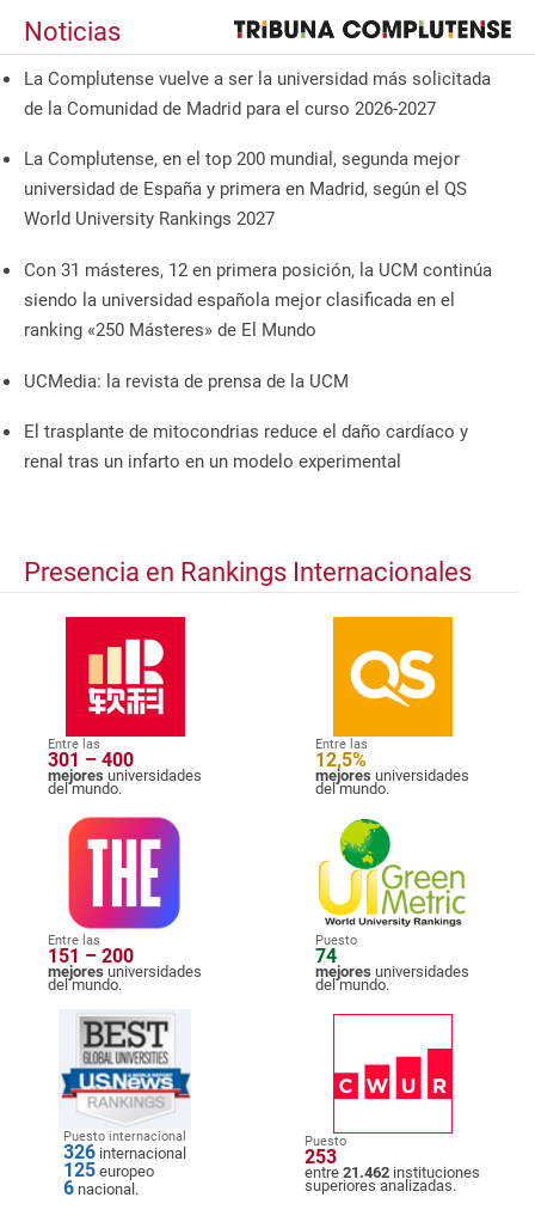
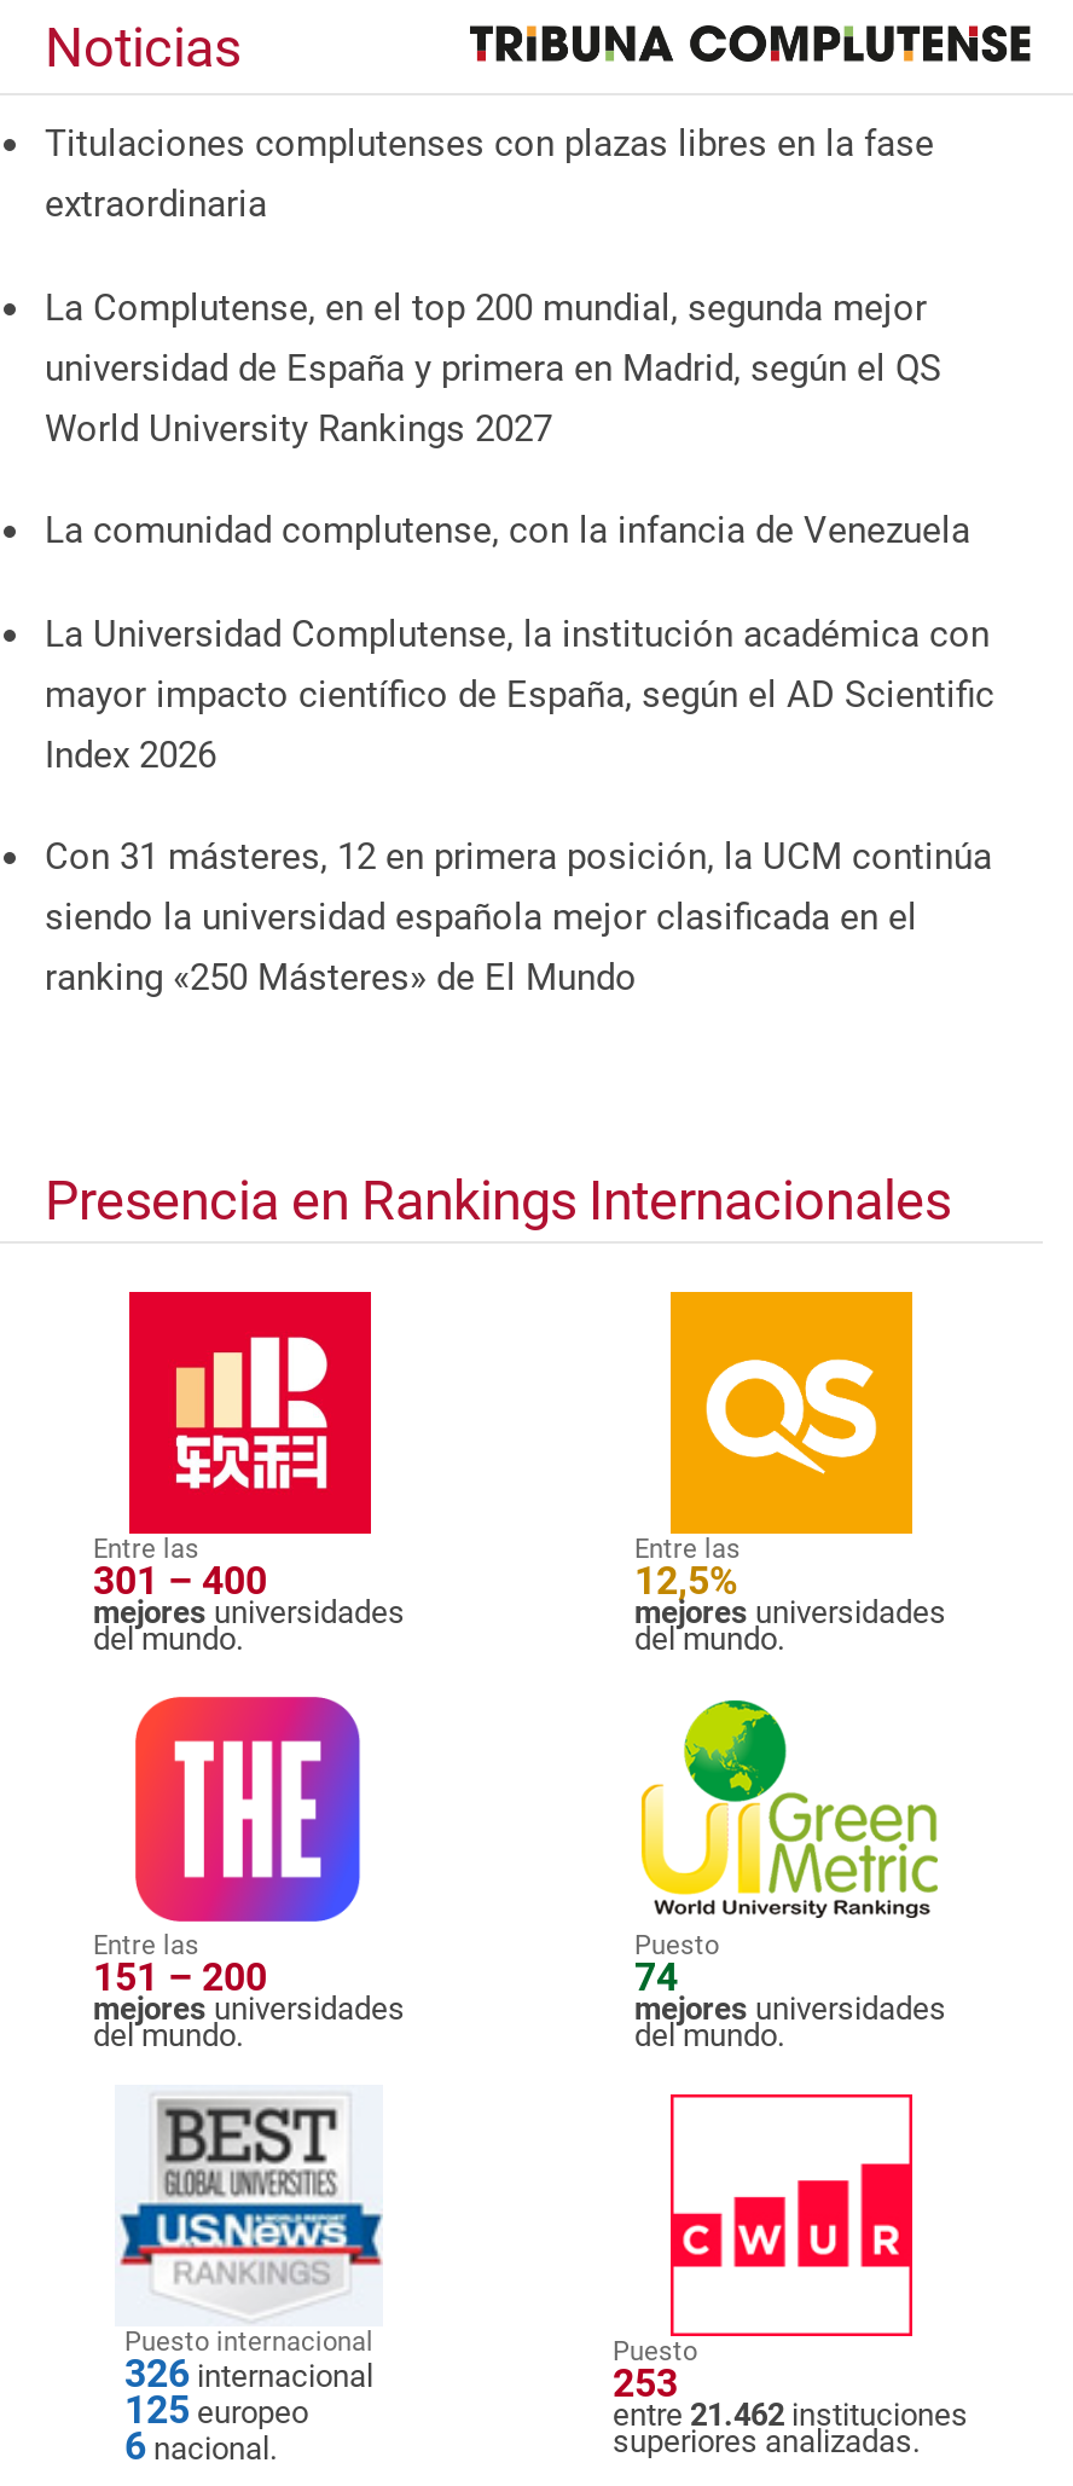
- La Complutense vuelve a ser la universidad más solicitada
- de la Comunidad de Madrid para el curso 2026-2027
+ Titulaciones complutenses con plazas libres en la fase
+ extraordinaria

+ La comunidad complutense, con la infancia de Venezuela
+ La Universidad Complutense, la institución académica con
+ mayor impacto científico de España, según el AD Scientific
+ Index 2026

moved down: Con 31 másteres, 12 en primera posición, la UCM continúa | siendo la universidad española mejor clasificada en el | ranking «250 Másteres» de El Mundo

- UCMedia: la revista de prensa de la UCM
- El trasplante de mitocondrias reduce el daño cardíaco y
- renal tras un infarto en un modelo experimental
